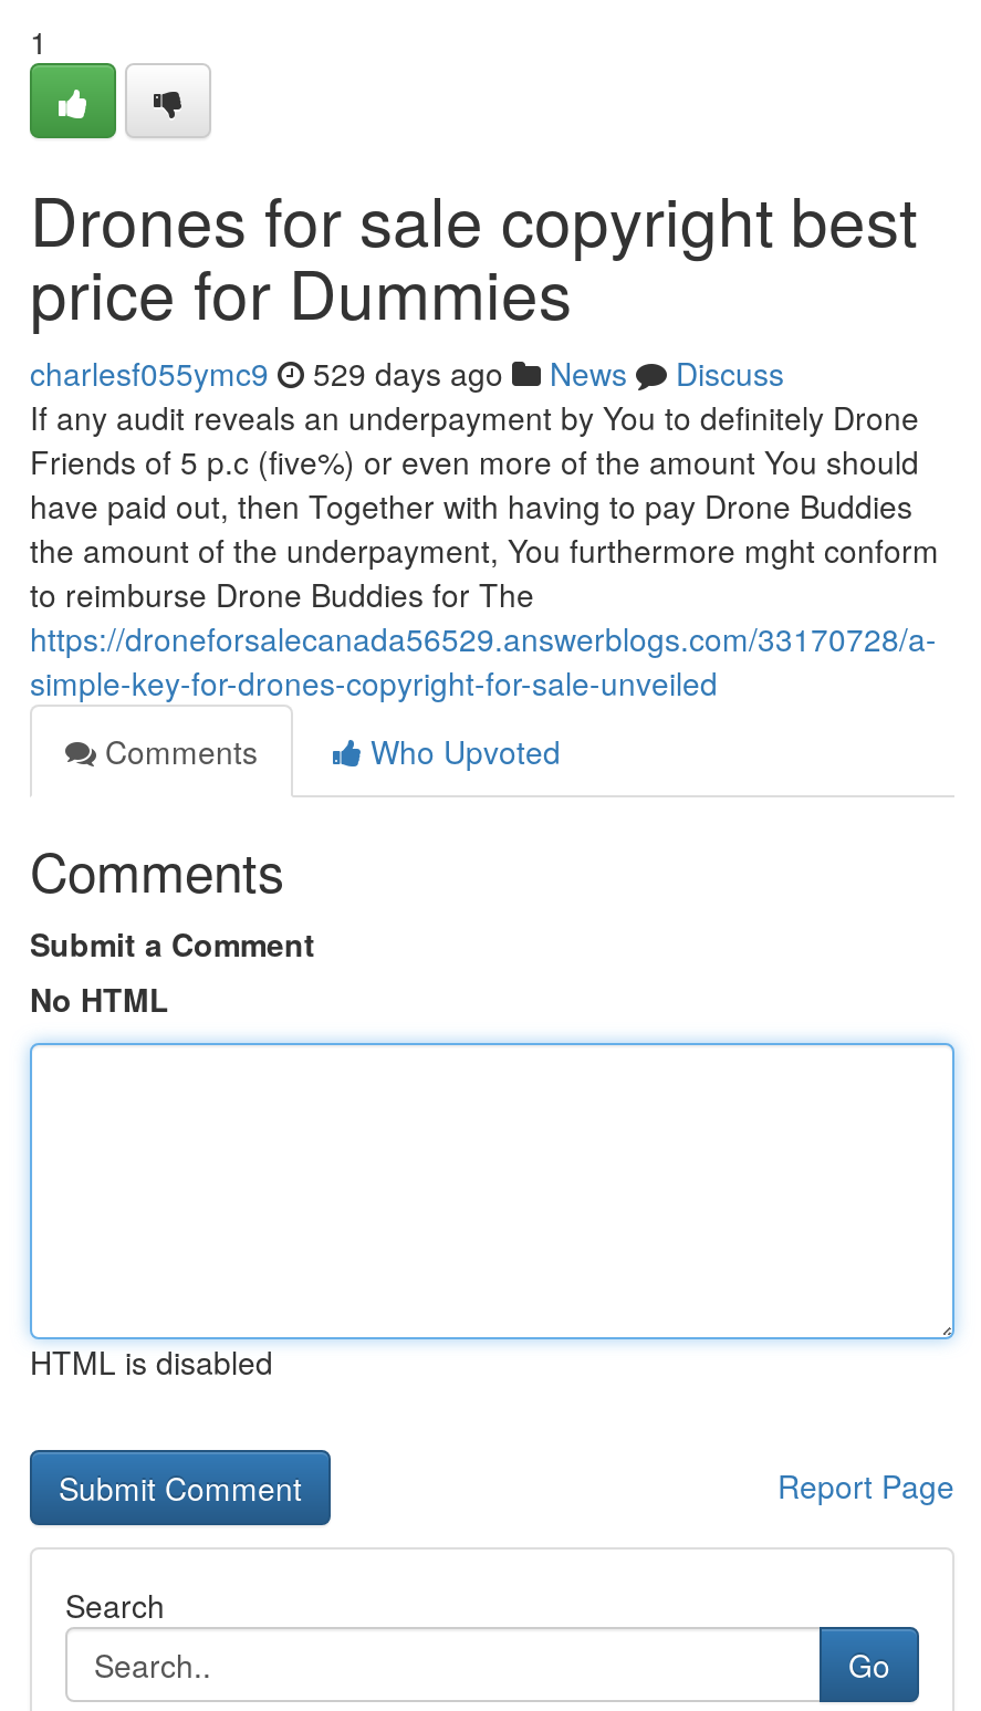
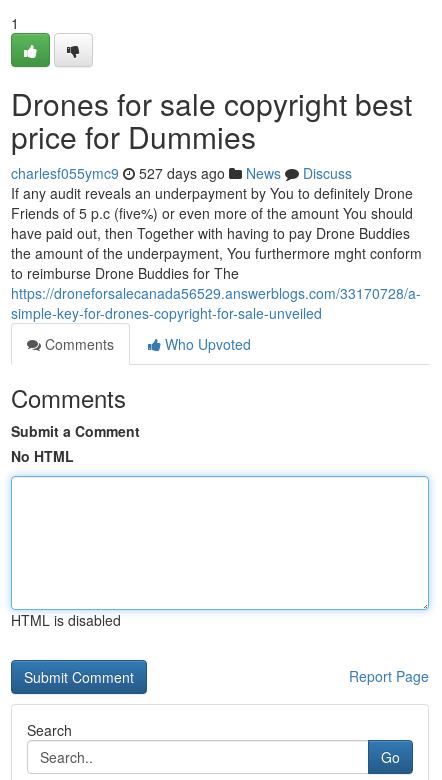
- charlesf055ymc9 529 days ago News Discuss
+ charlesf055ymc9 527 days ago News Discuss
